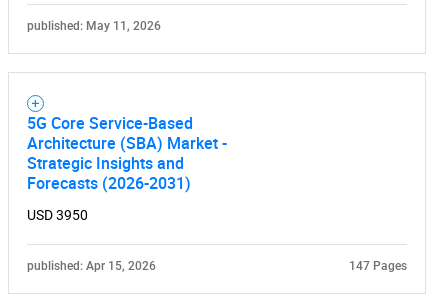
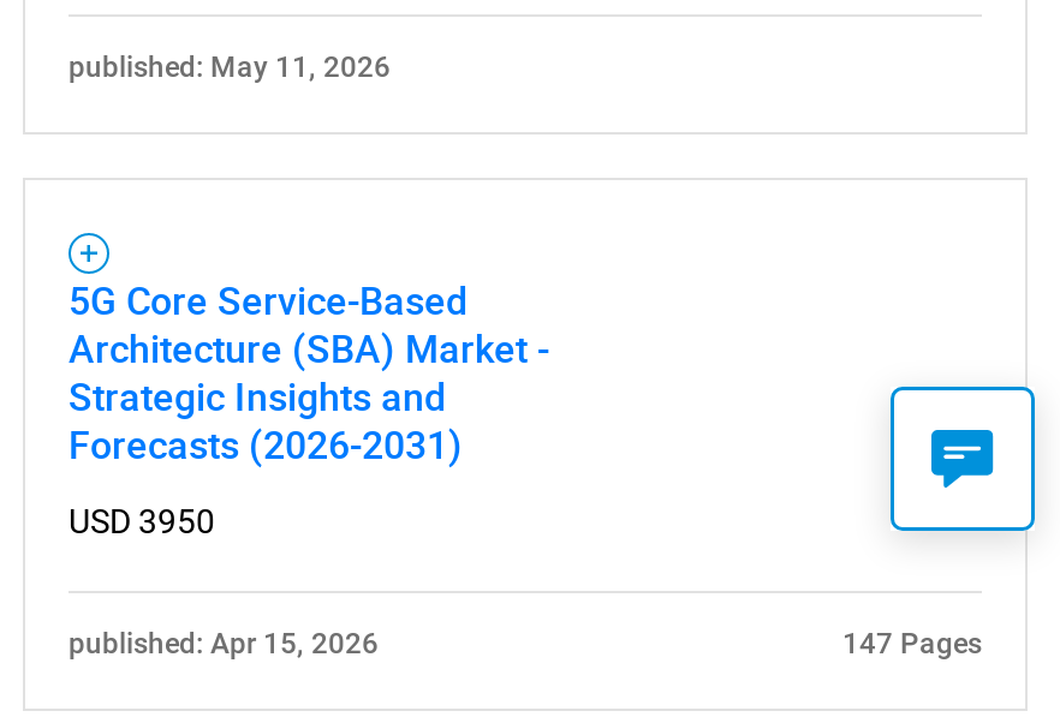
+ [image]
